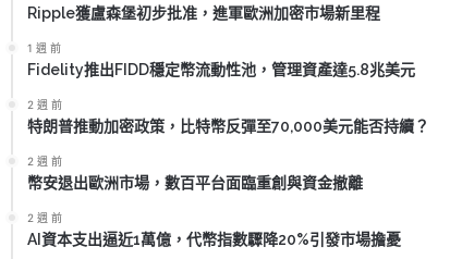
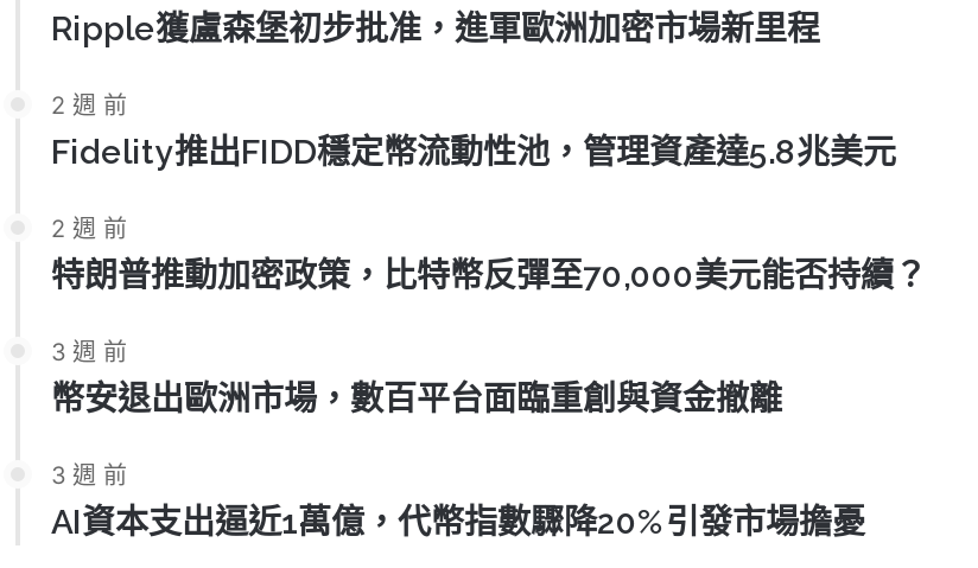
- 1 週 前
+ 2 週 前

- 2 週 前
+ 3 週 前

- 2 週 前
+ 3 週 前
